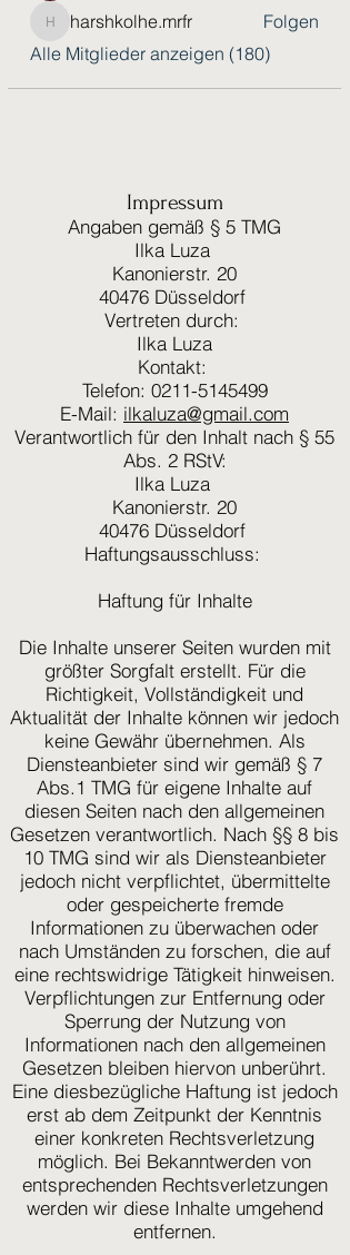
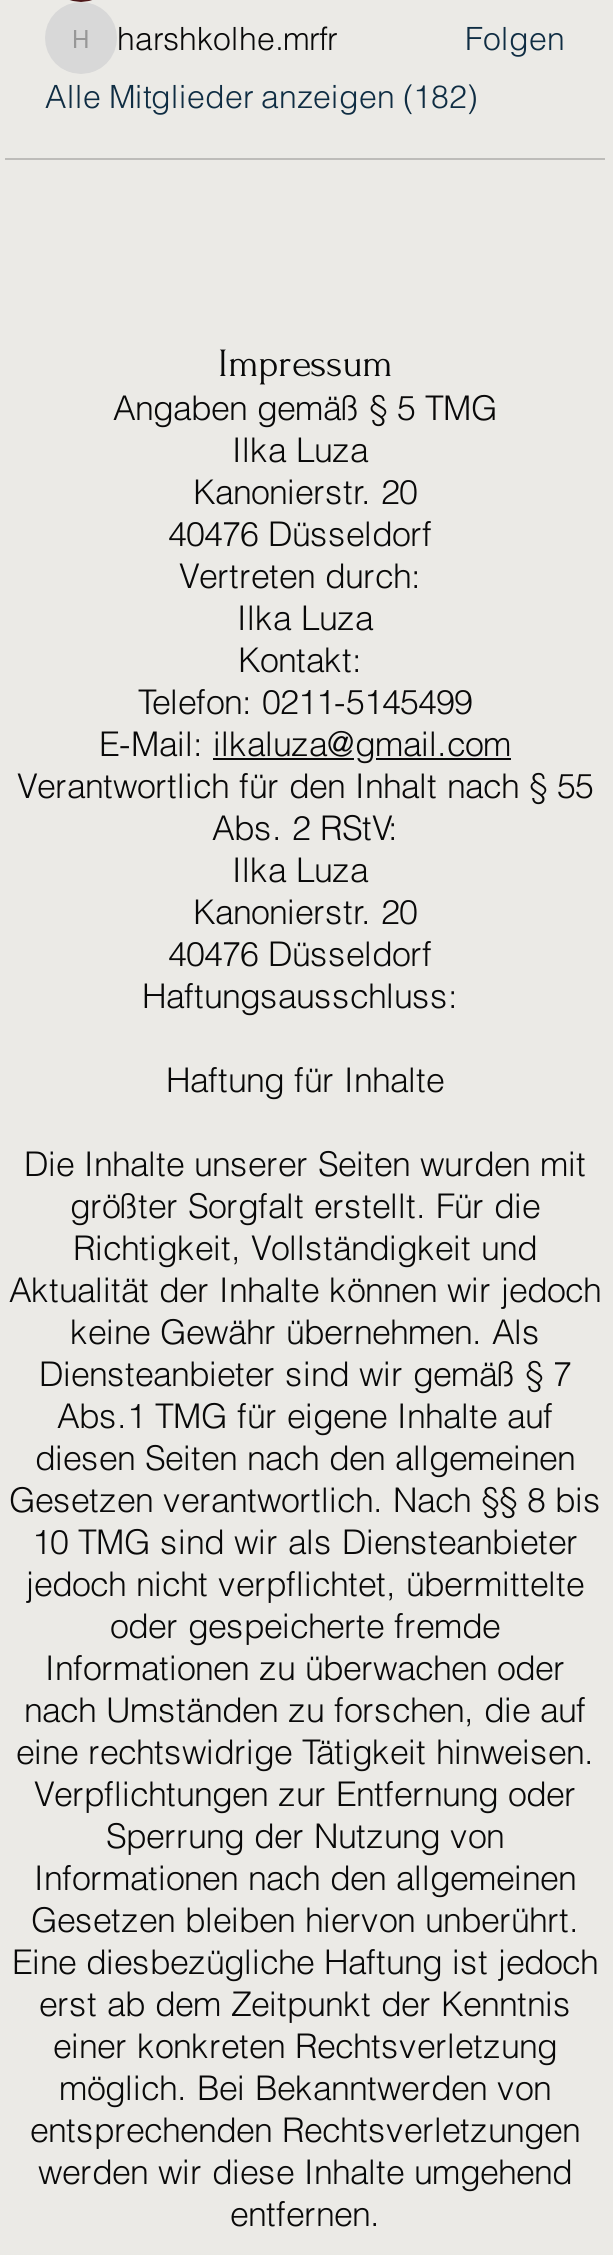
- Alle Mitglieder anzeigen (180)
+ Alle Mitglieder anzeigen (182)
